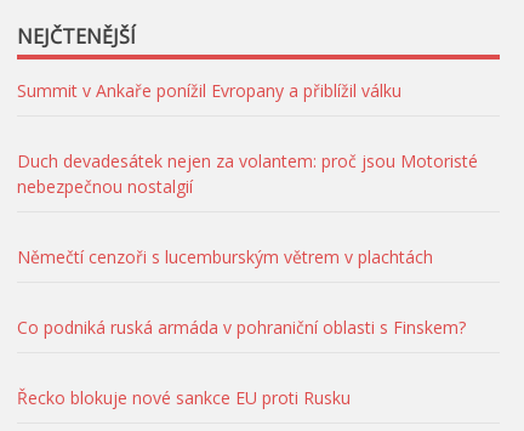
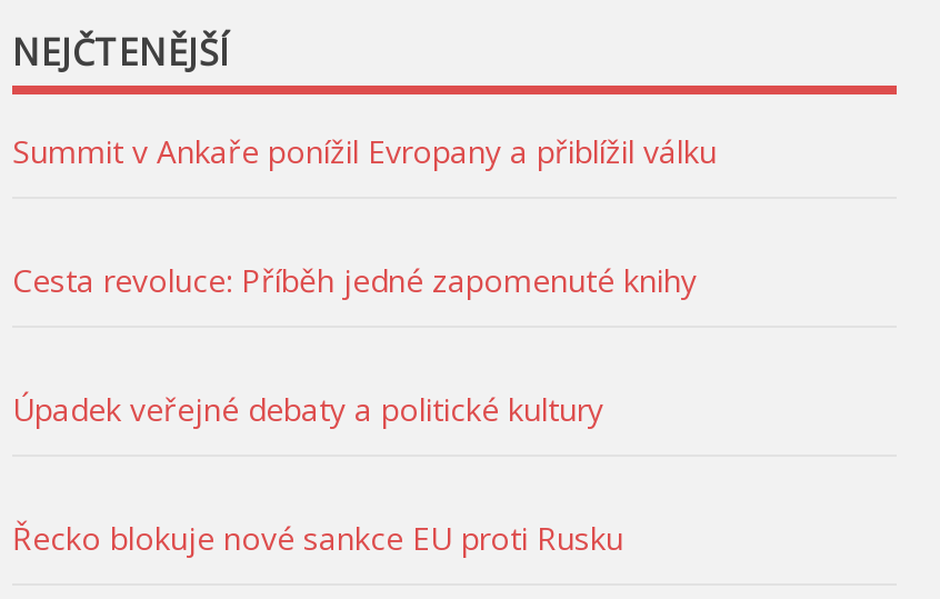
- Duch devadesátek nejen za volantem: proč jsou Motoristé
- nebezpečnou nostalgií
- Němečtí cenzoři s lucemburským větrem v plachtách
- Co podniká ruská armáda v pohraniční oblasti s Finskem?
+ Cesta revoluce: Příběh jedné zapomenuté knihy
+ Úpadek veřejné debaty a politické kultury
